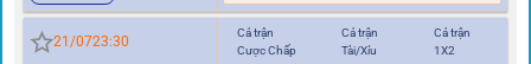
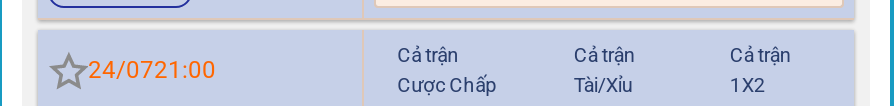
- 21/0723:30
+ 24/0721:00
